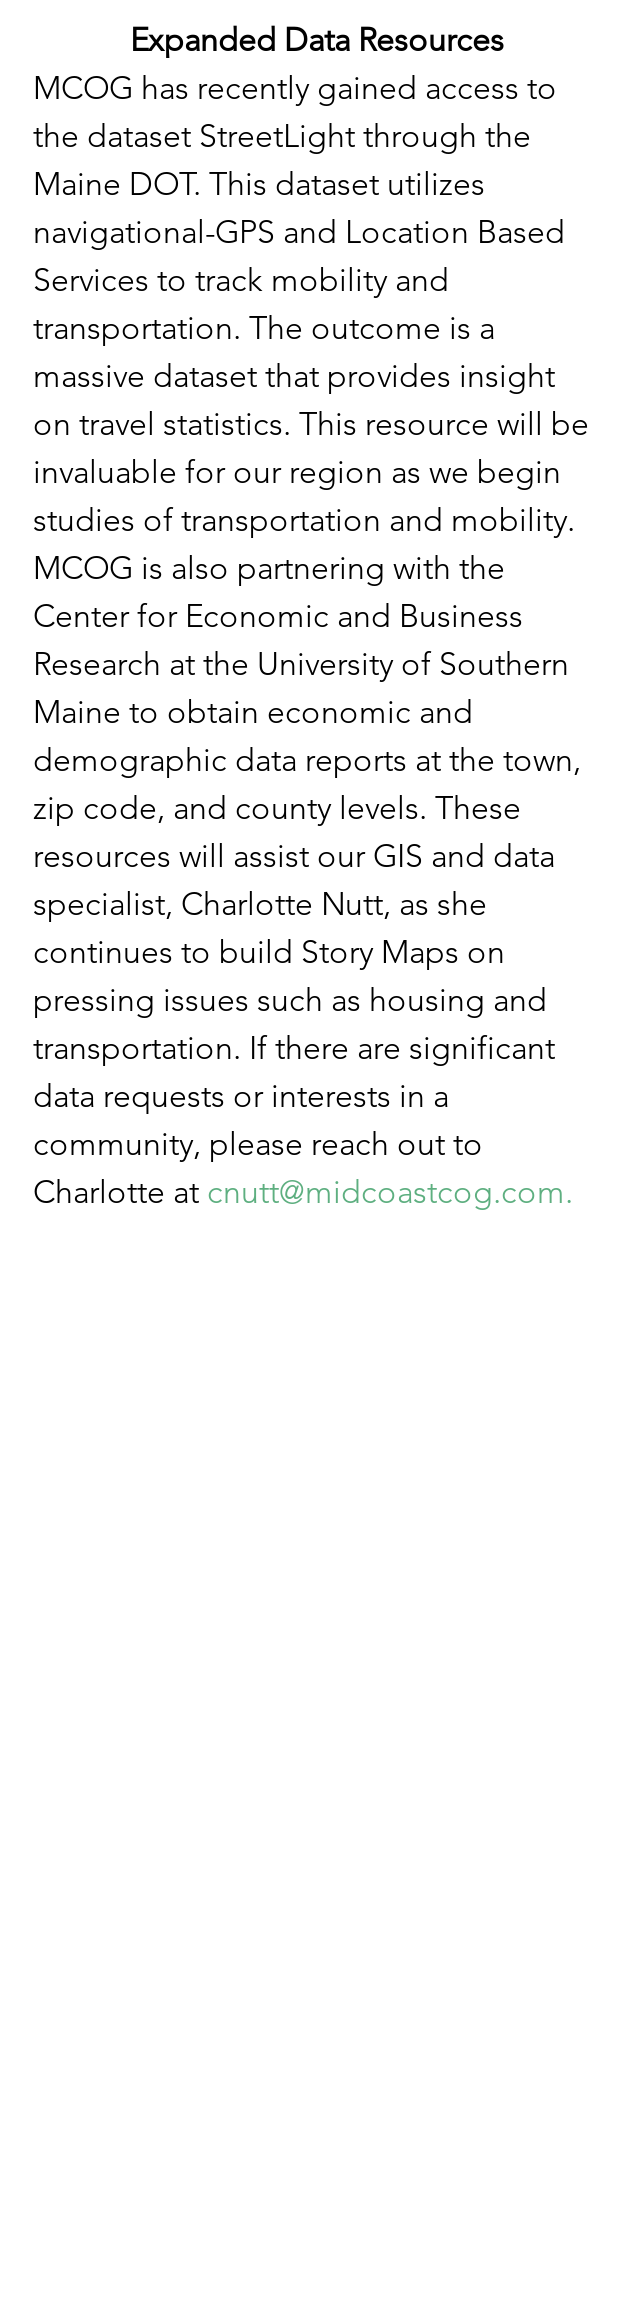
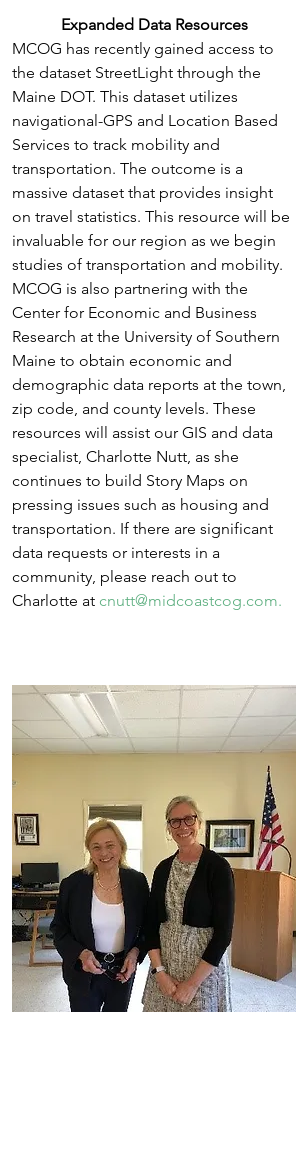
+ [image]
